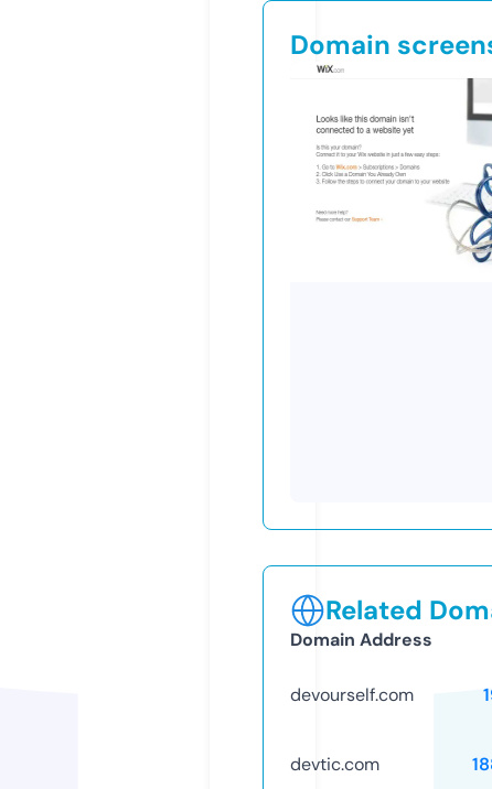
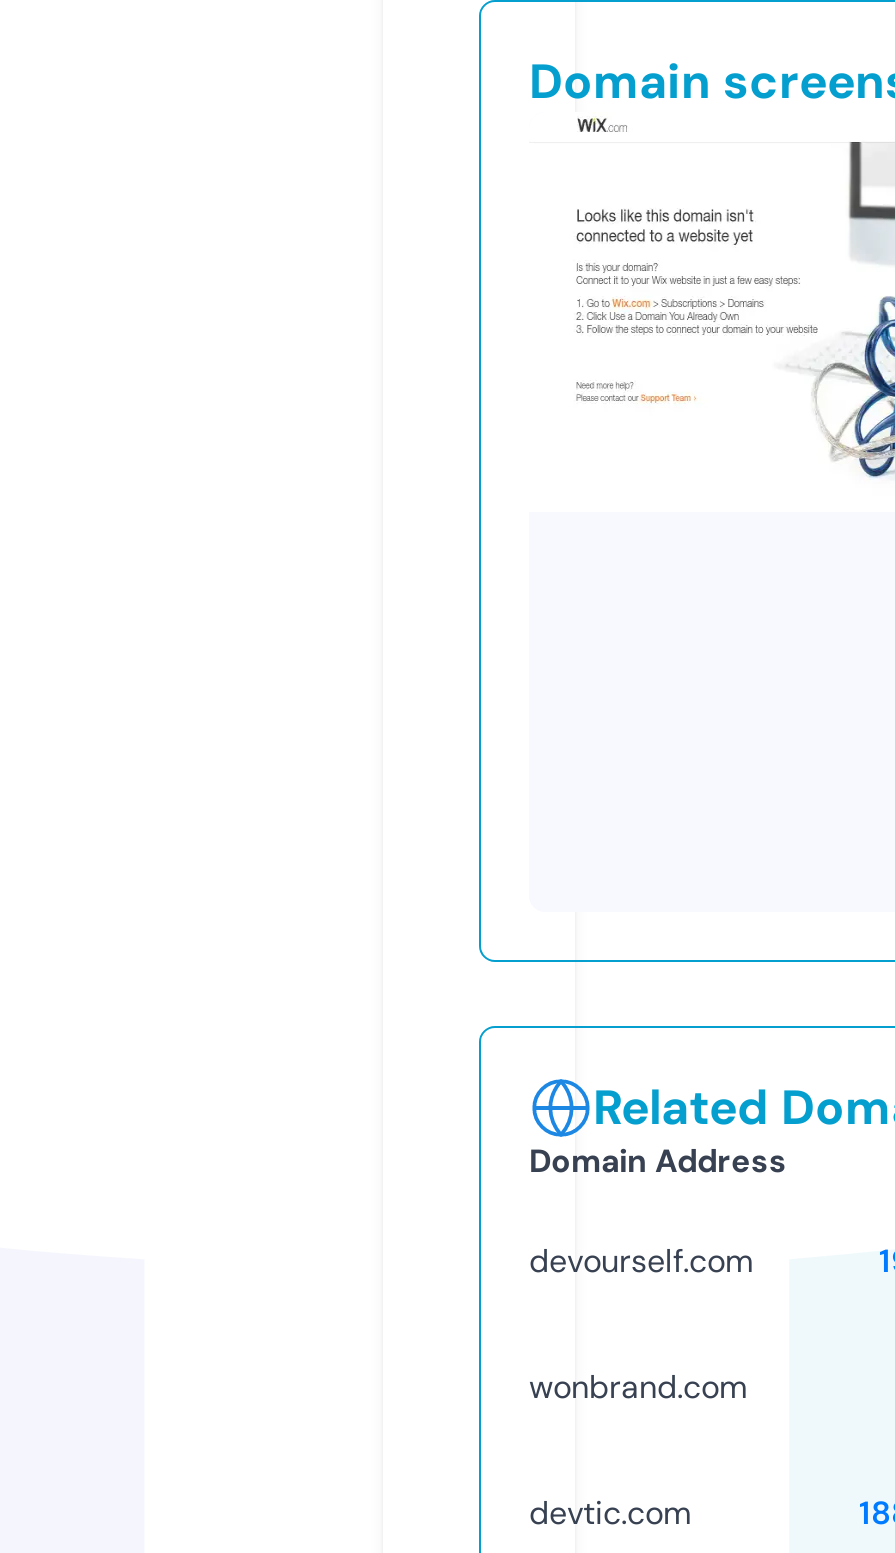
+ wonbrand.com
